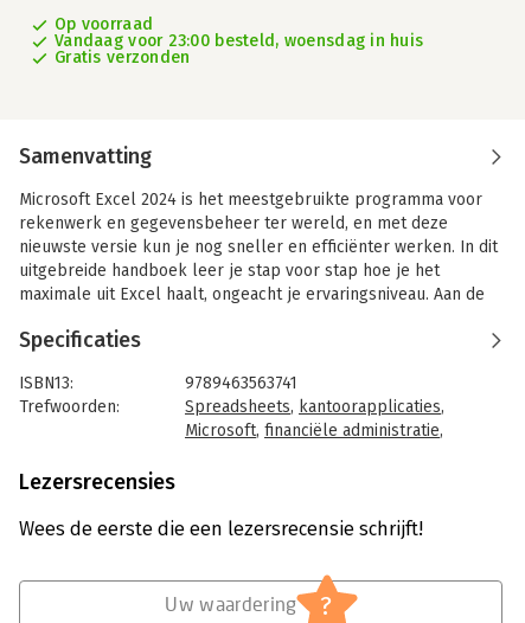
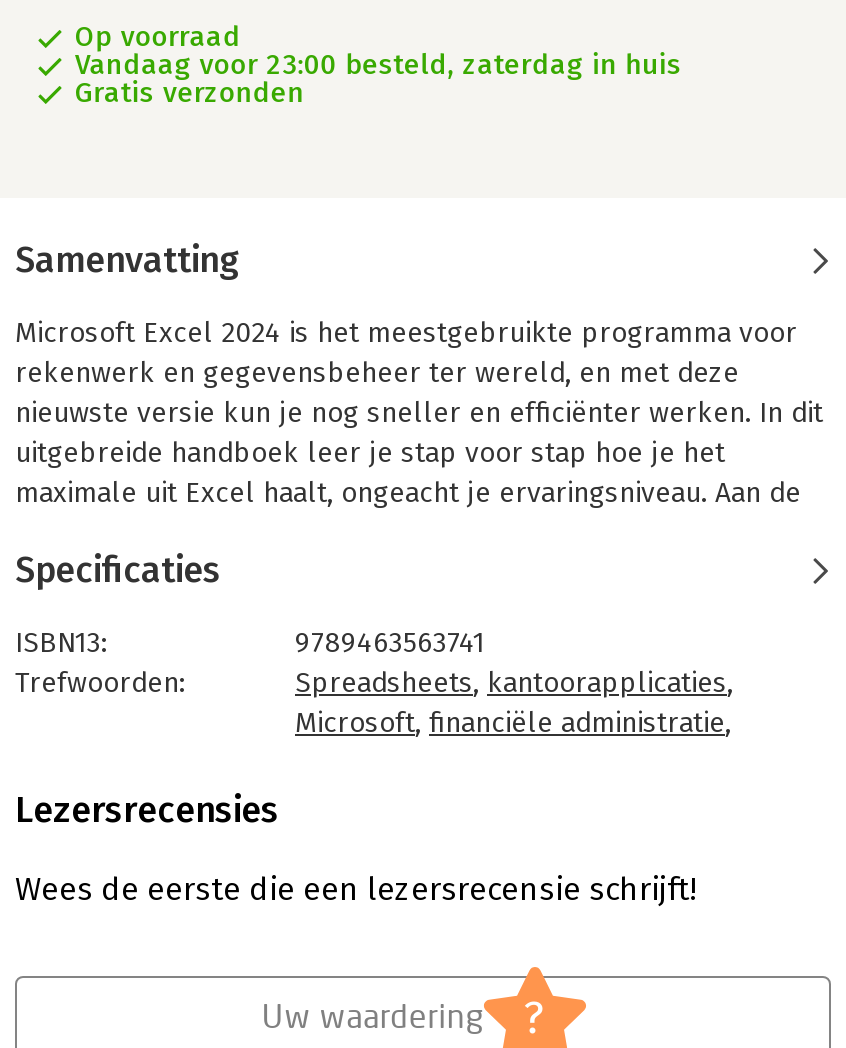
- Vandaag voor 23:00 besteld, woensdag in huis
+ Vandaag voor 23:00 besteld, zaterdag in huis
